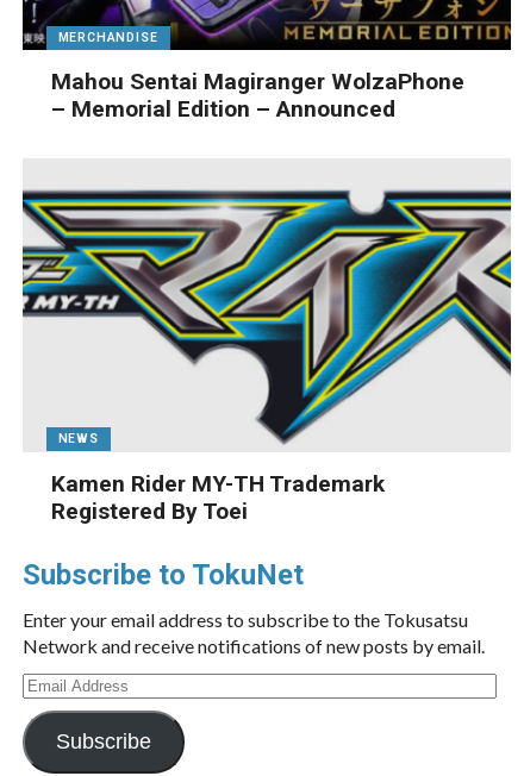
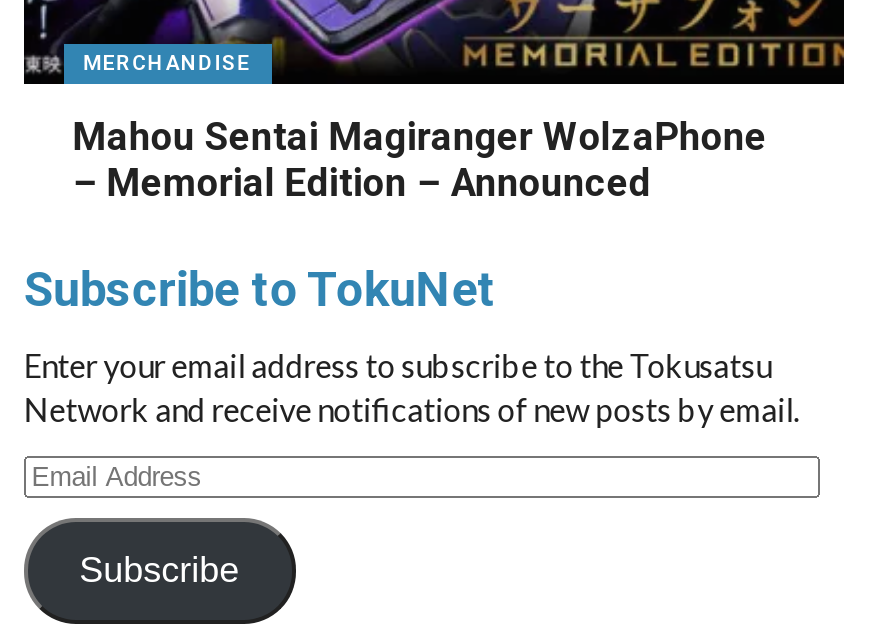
- [image]
- NEWS
- Kamen Rider MY-TH Trademark
- Registered By Toei
